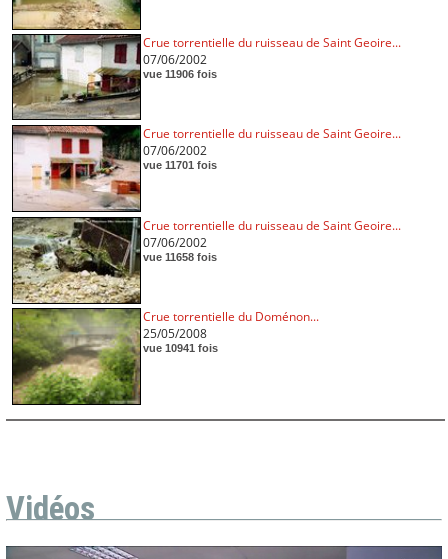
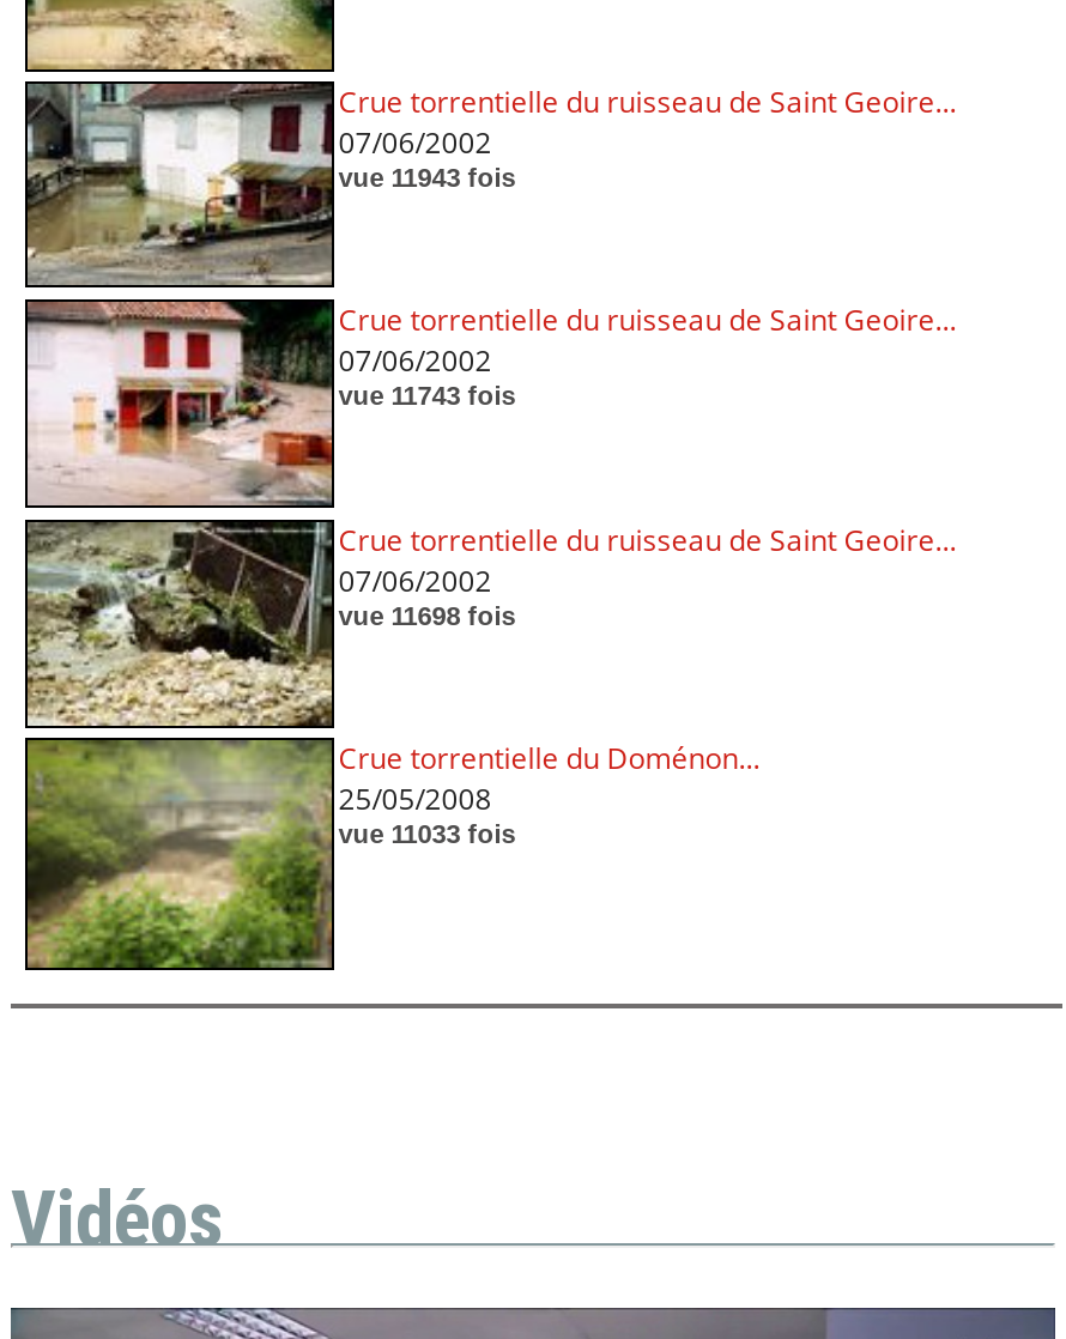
- vue 11906 fois
+ vue 11943 fois

- vue 11701 fois
+ vue 11743 fois

- vue 11658 fois
+ vue 11698 fois

- vue 10941 fois
+ vue 11033 fois
